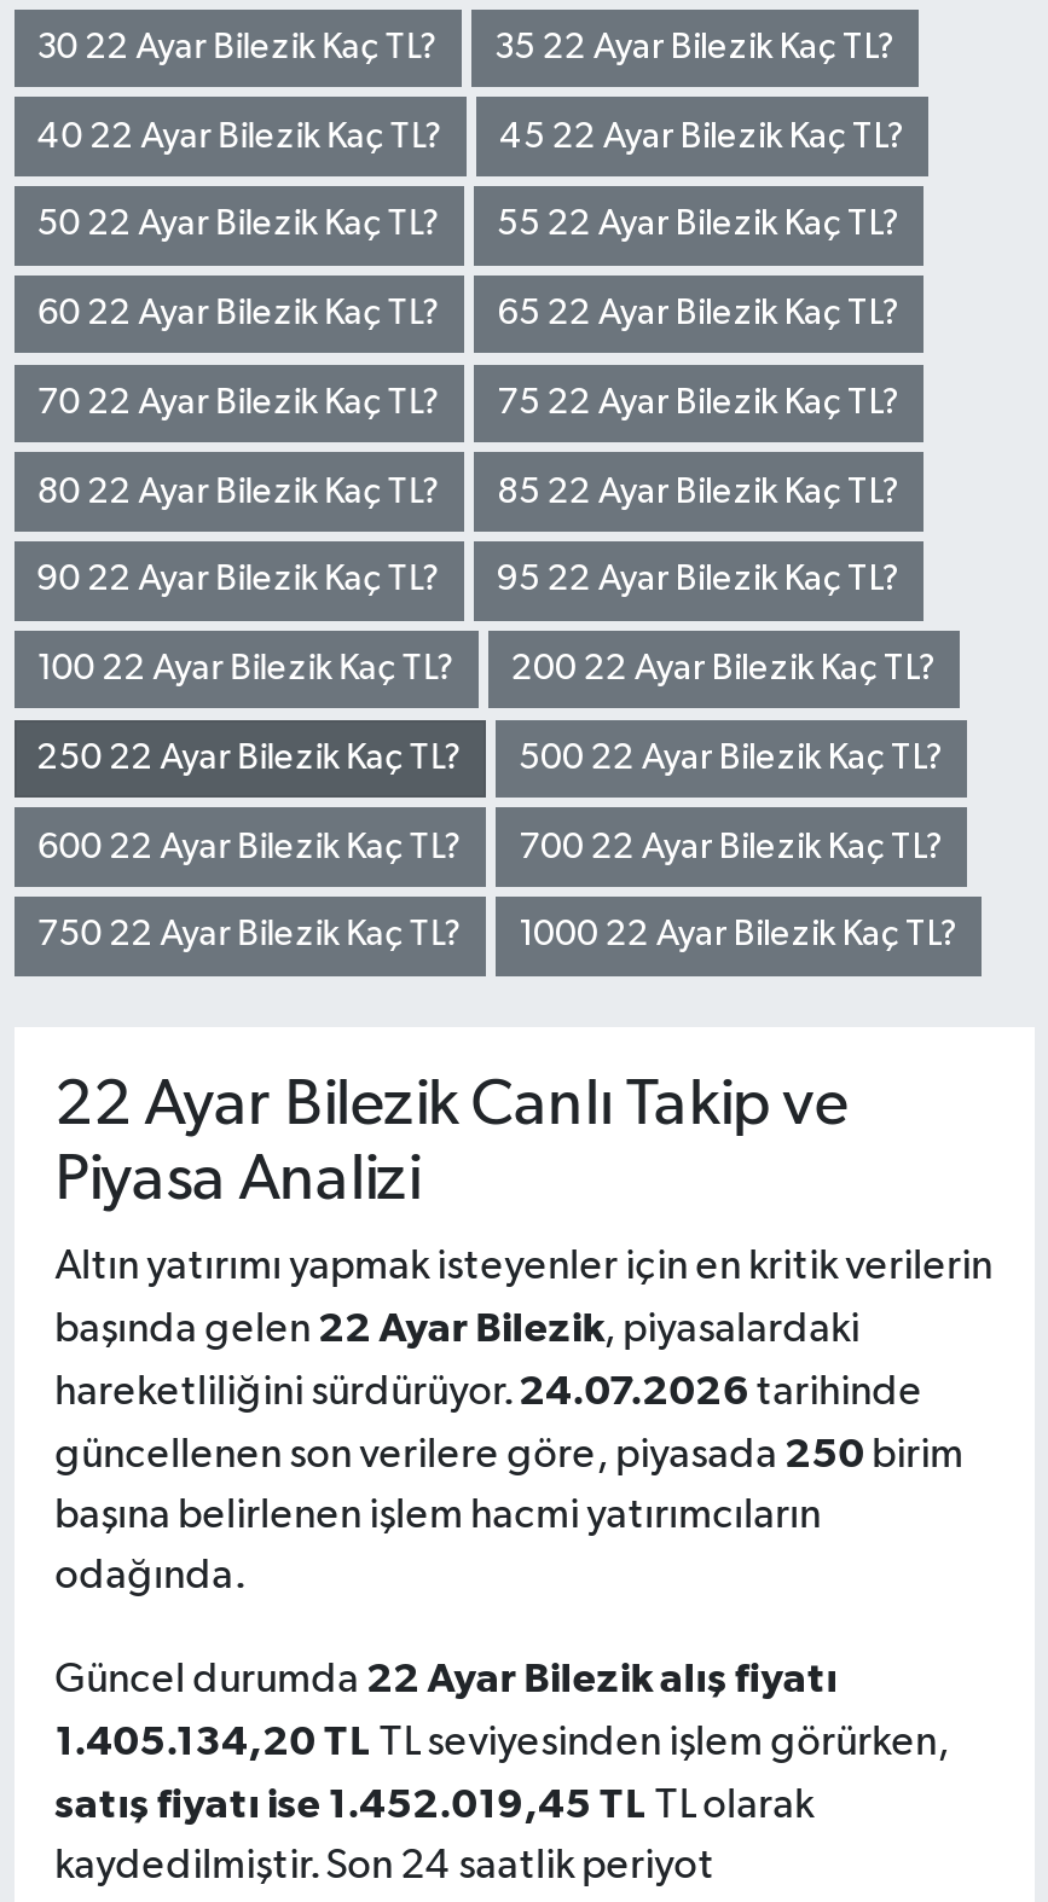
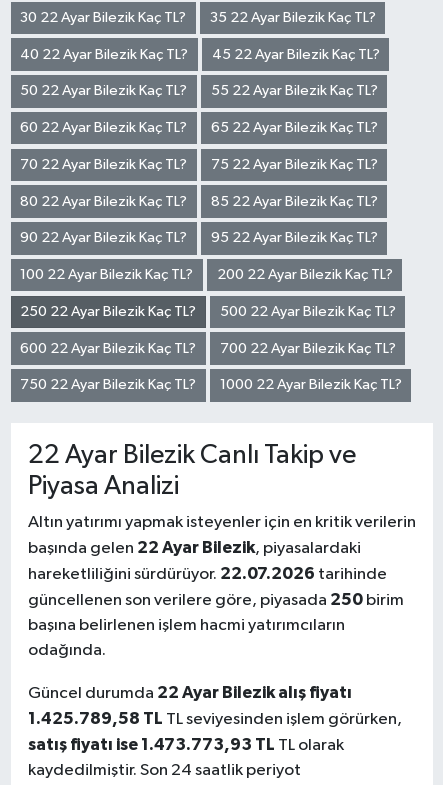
- hareketliliğini sürdürüyor. 24.07.2026 tarihinde
+ hareketliliğini sürdürüyor. 22.07.2026 tarihinde

- 1.405.134,20 TL TL seviyesinden işlem görürken,
+ 1.425.789,58 TL TL seviyesinden işlem görürken,

- satış fiyatı ise 1.452.019,45 TL TL olarak
+ satış fiyatı ise 1.473.773,93 TL TL olarak
